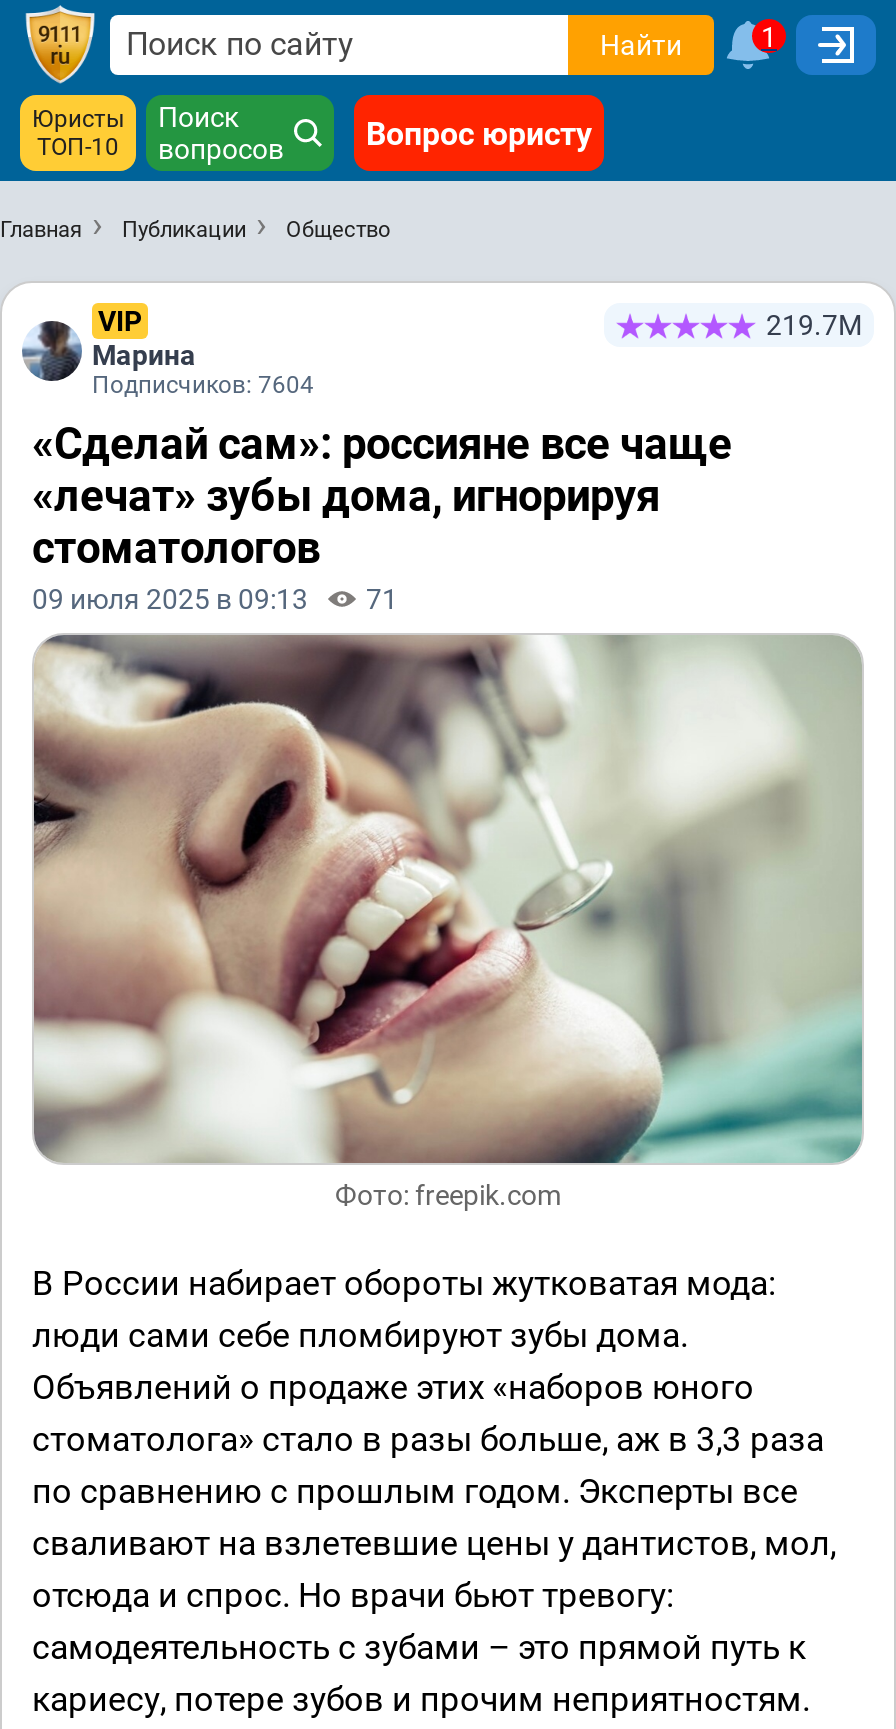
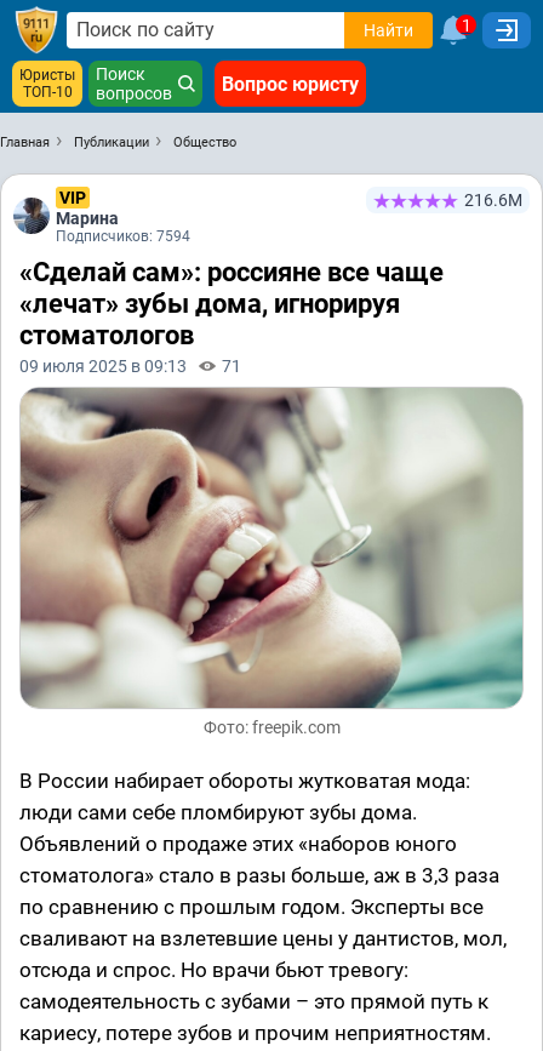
- 219.7М
+ 216.6М

- Подписчиков: 7604
+ Подписчиков: 7594
